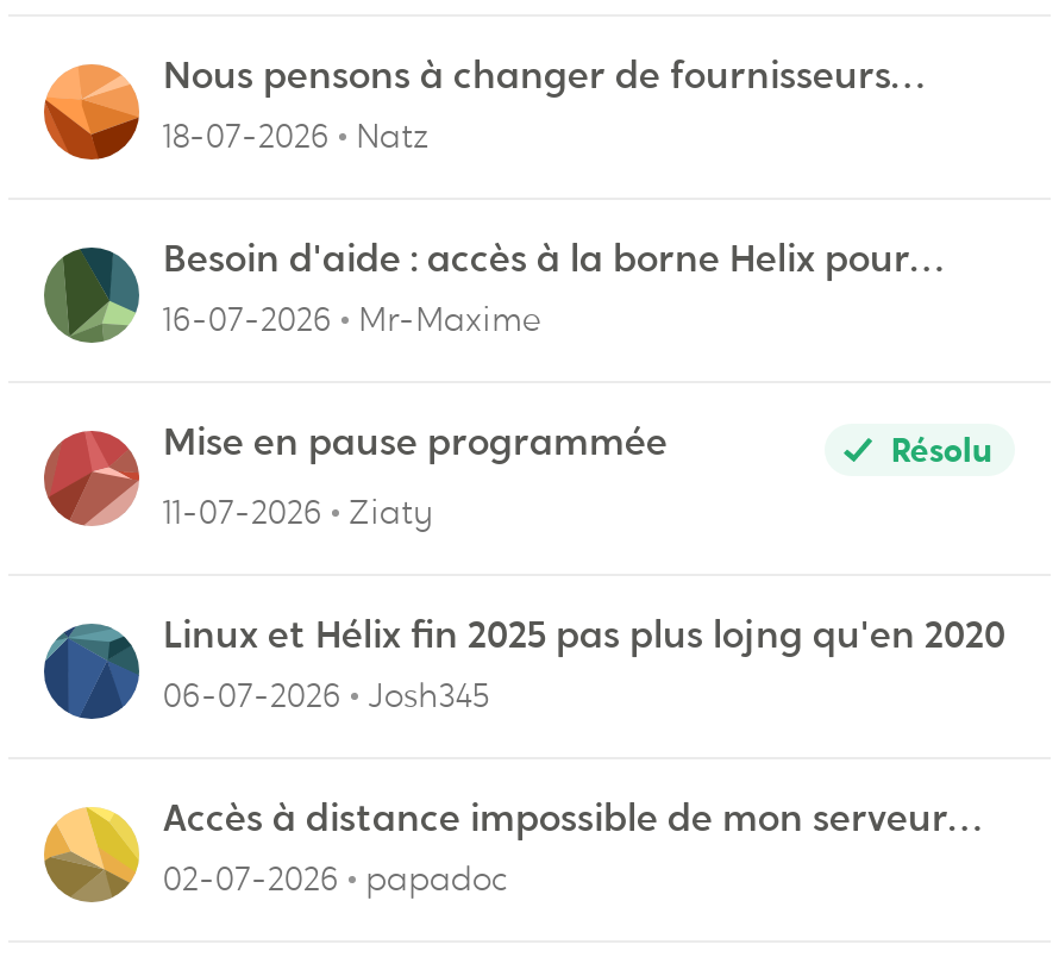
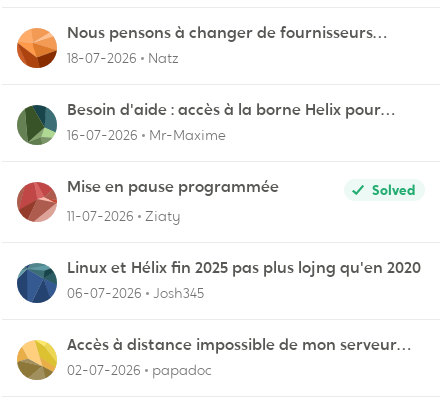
- Résolu
+ Solved
